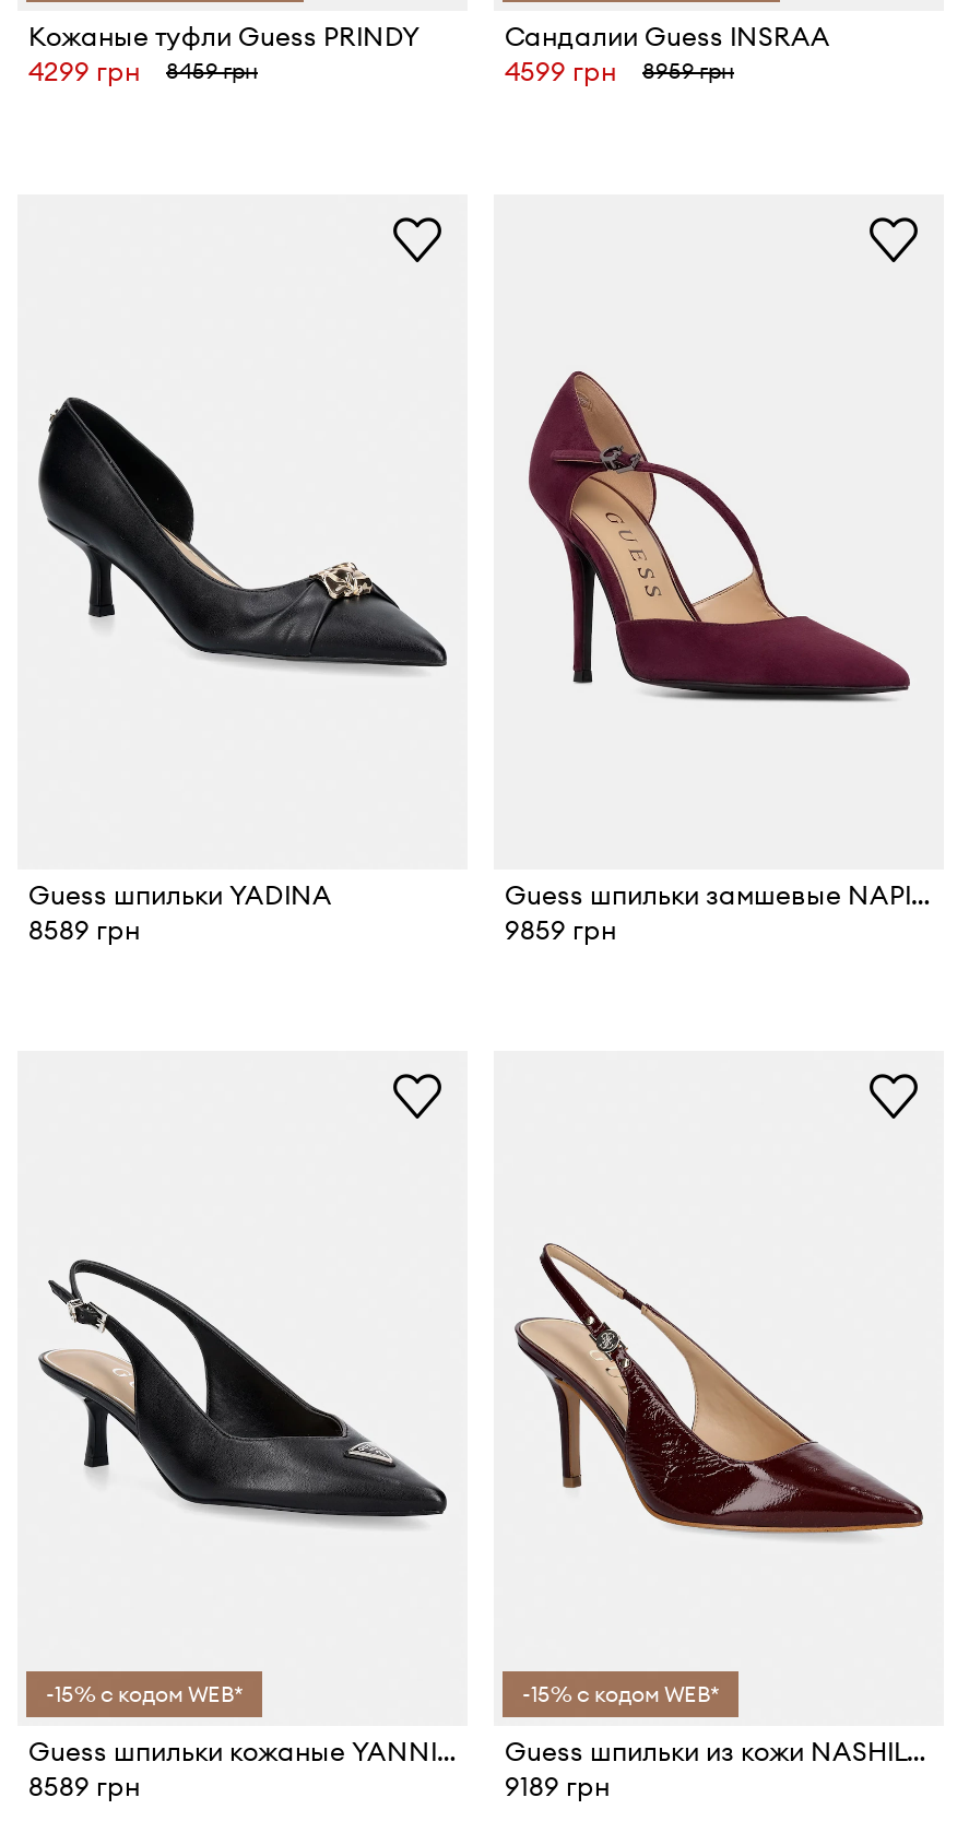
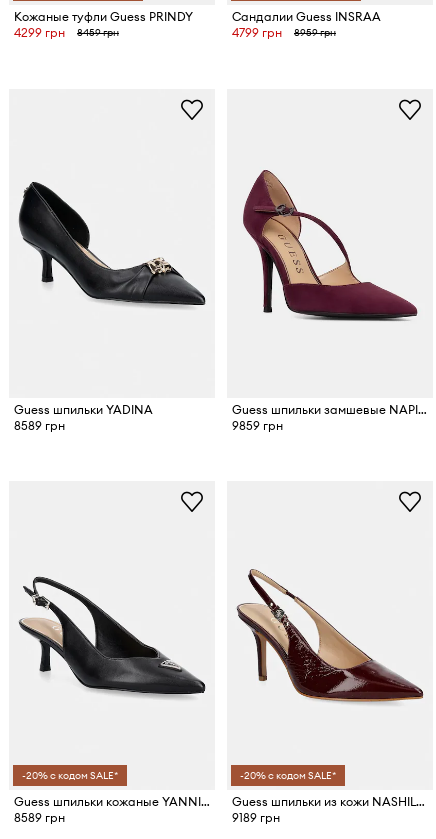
- 4599 грн 8959 грн
+ 4799 грн 8959 грн

- -15% с кодом WEB*
+ -20% с кодом SALE*

- -15% с кодом WEB*
+ -20% с кодом SALE*
